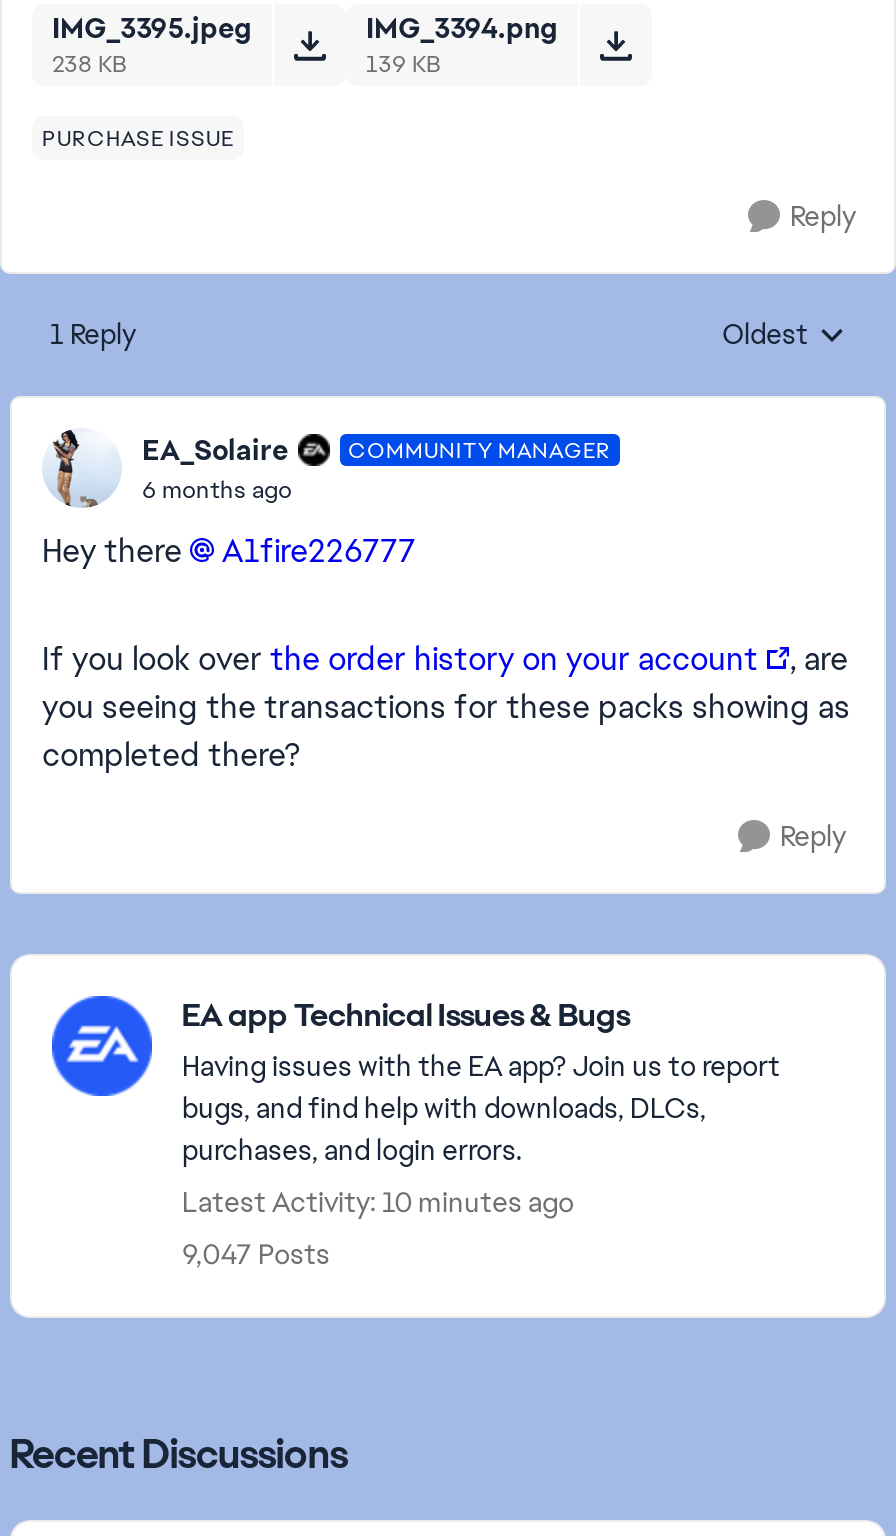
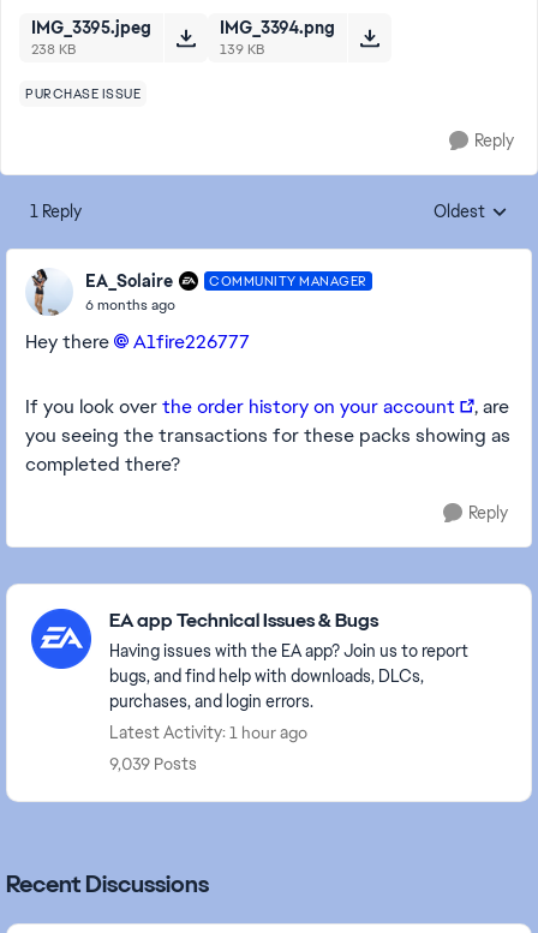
- Latest Activity: 10 minutes ago
+ Latest Activity: 1 hour ago

- 9,047 Posts
+ 9,039 Posts
